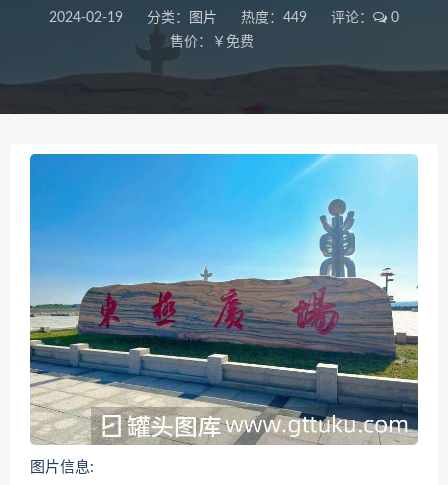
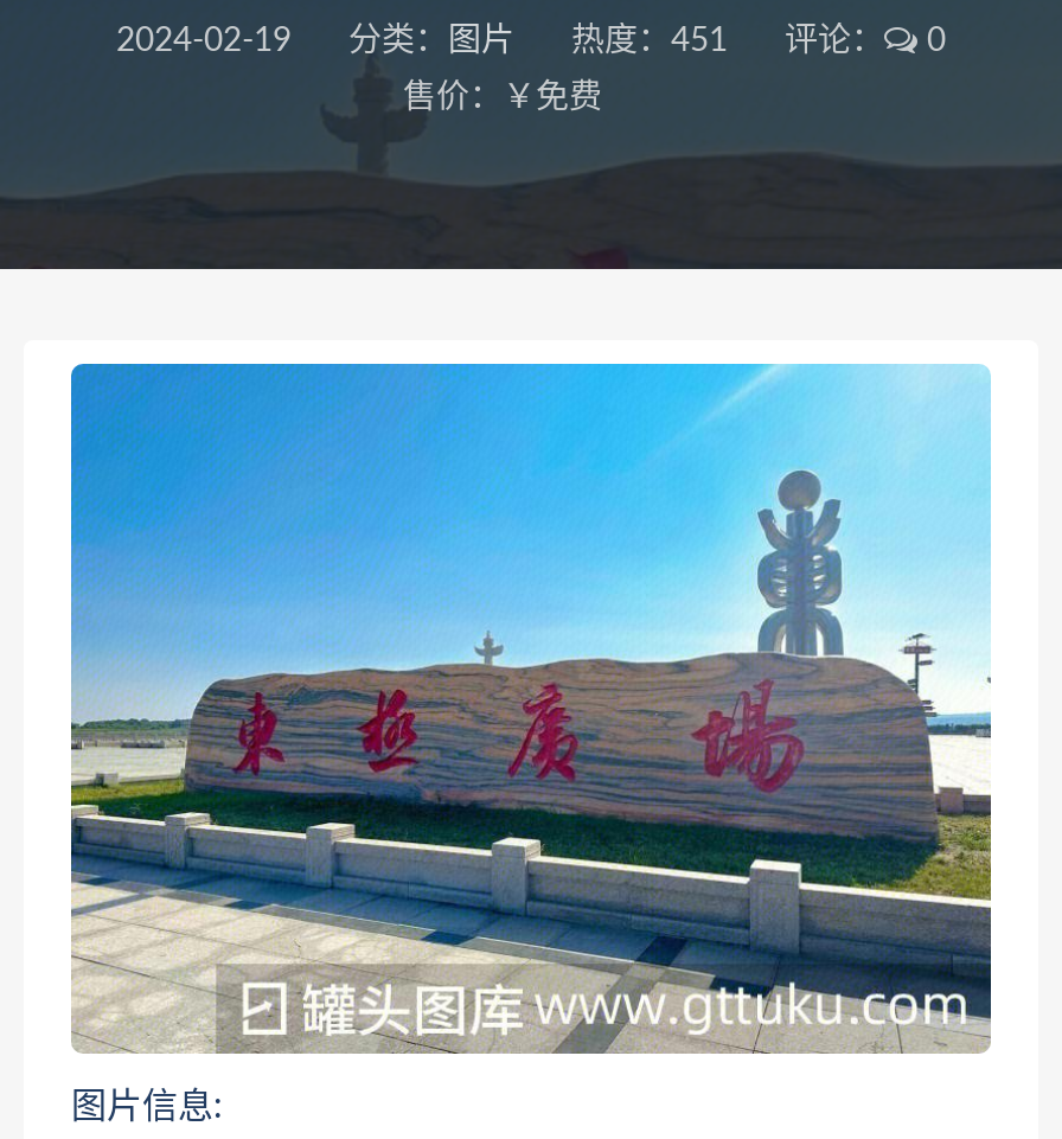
- 2024-02-19 分类：图片 热度：449 评论： 0
+ 2024-02-19 分类：图片 热度：451 评论： 0
